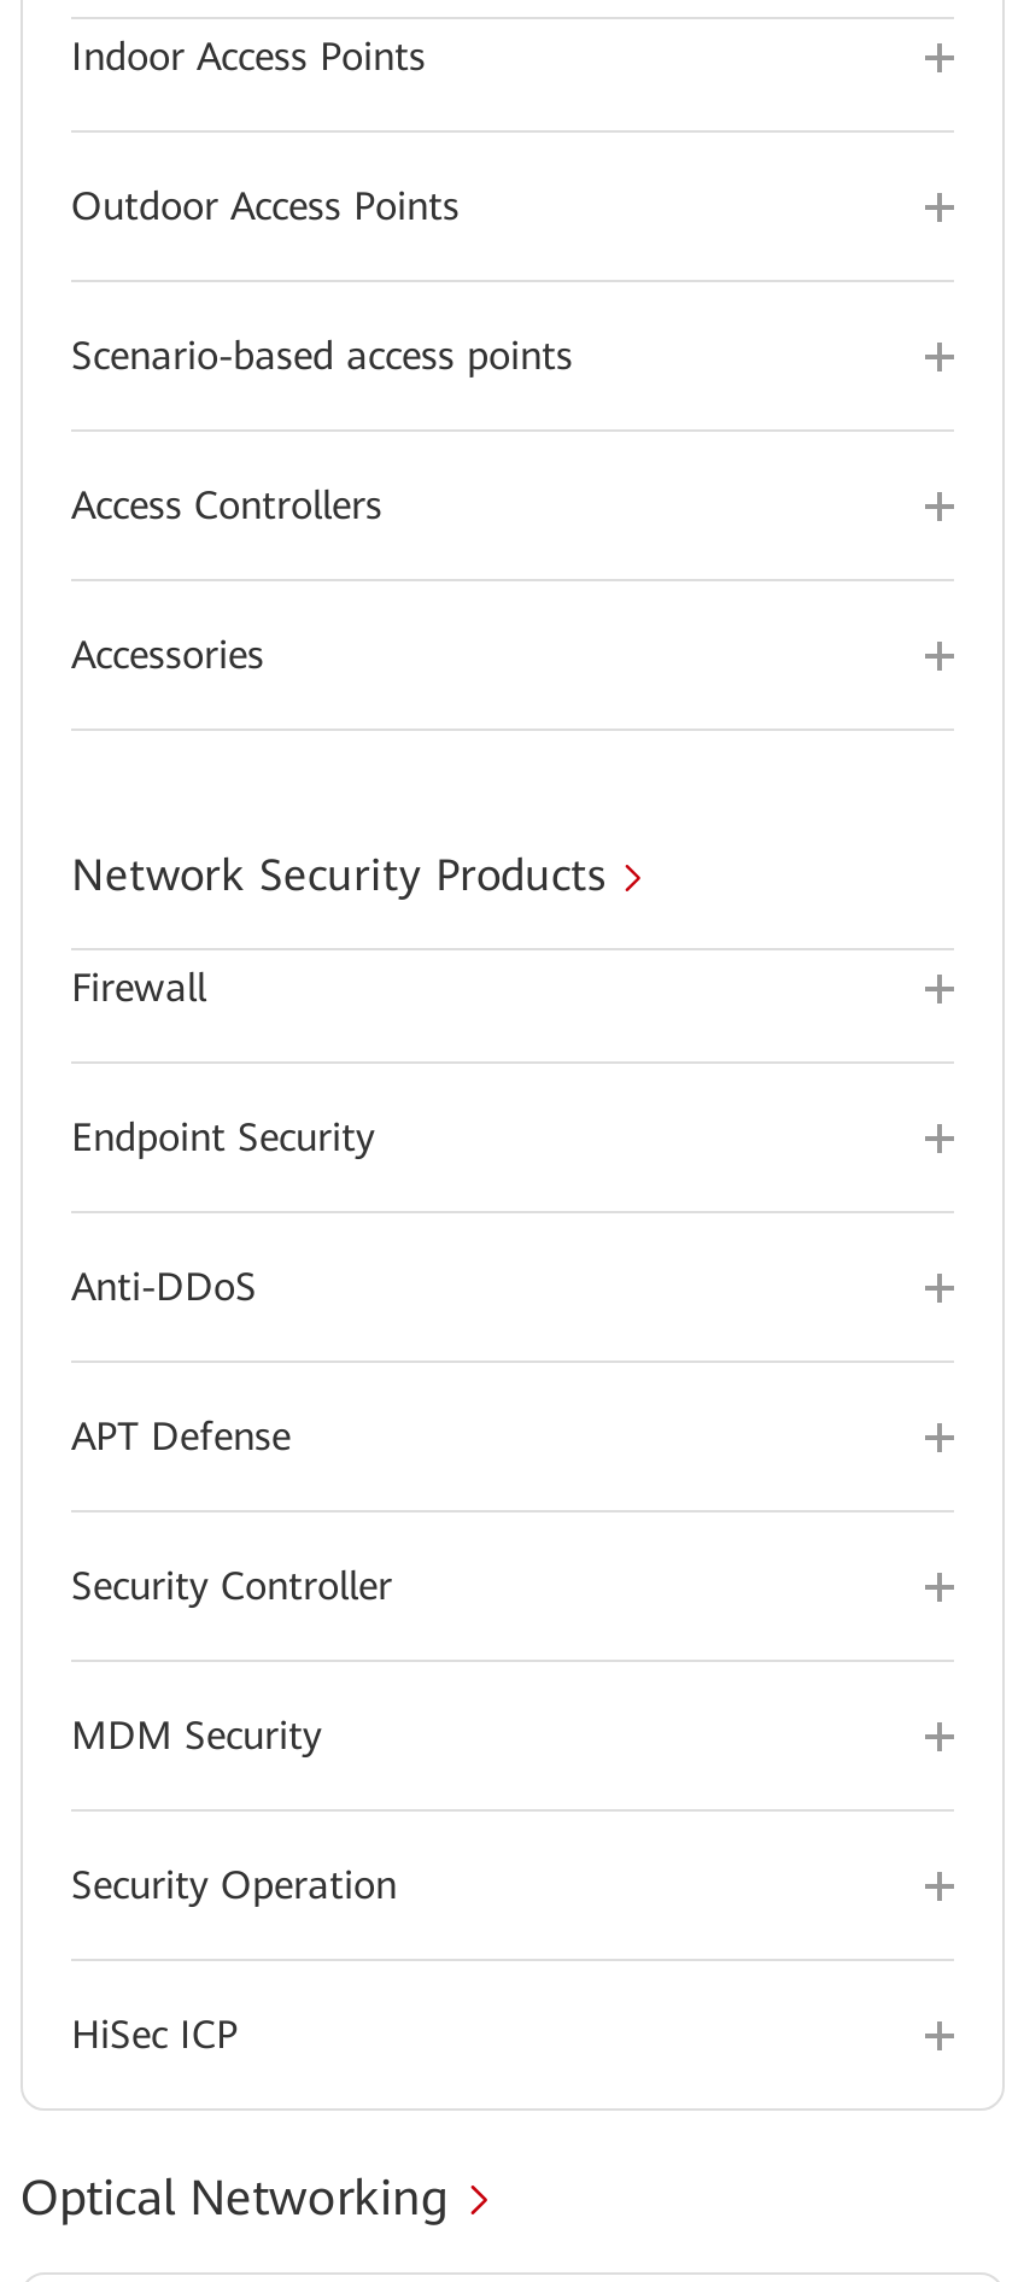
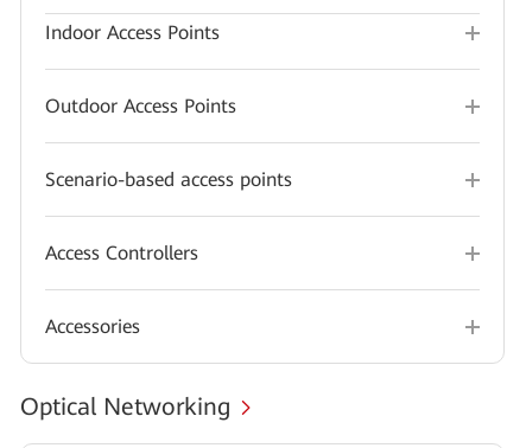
- Network Security Products
- Firewall
- Endpoint Security
- Anti-DDoS
- APT Defense
- Security Controller
- MDM Security
- Security Operation
- HiSec ICP
